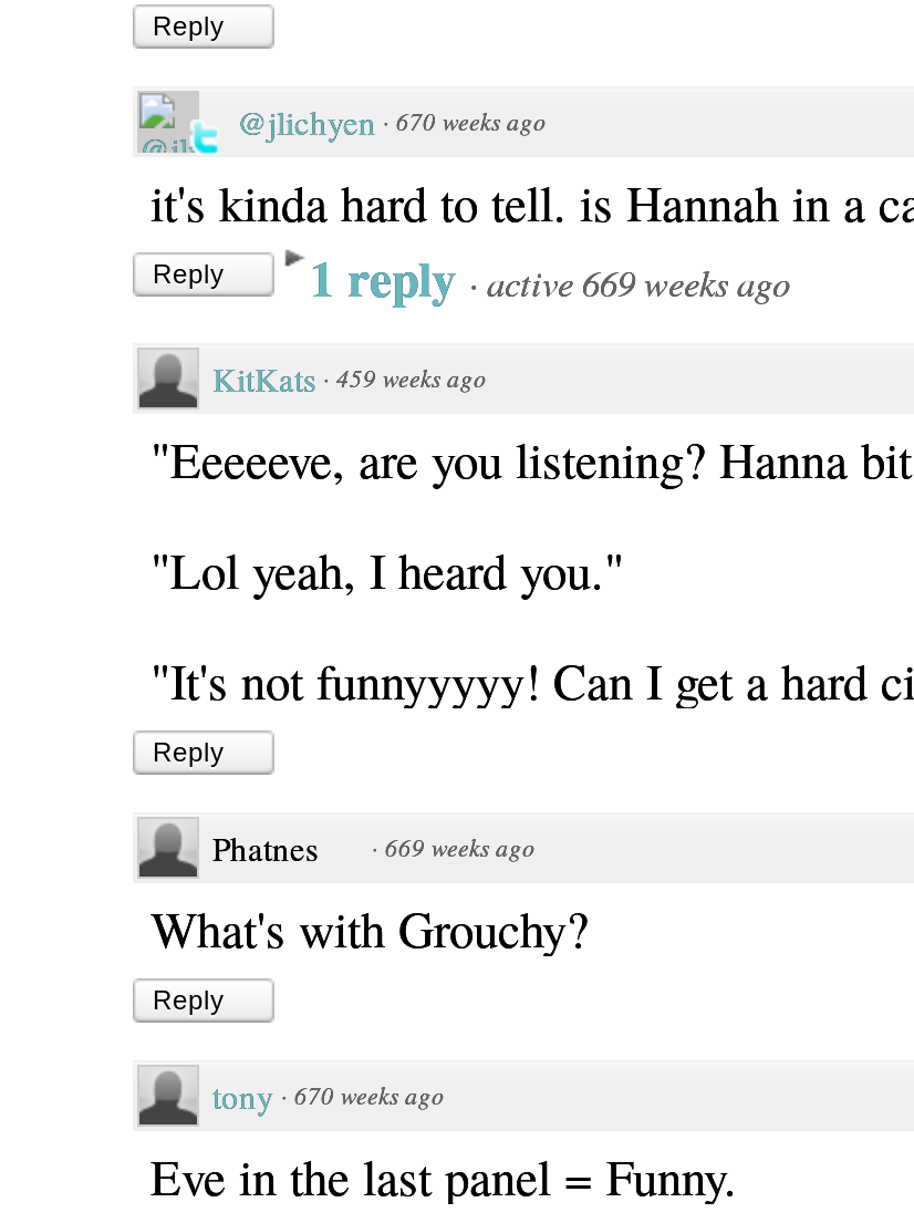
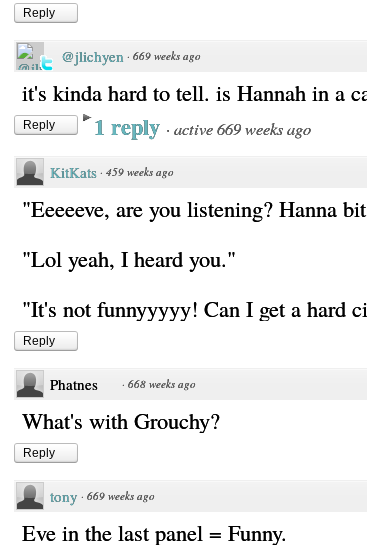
- @jlichyen · 670 weeks ago
+ @jlichyen · 669 weeks ago

- Phatnes · 669 weeks ago
+ Phatnes · 668 weeks ago

- tony · 670 weeks ago
+ tony · 669 weeks ago
